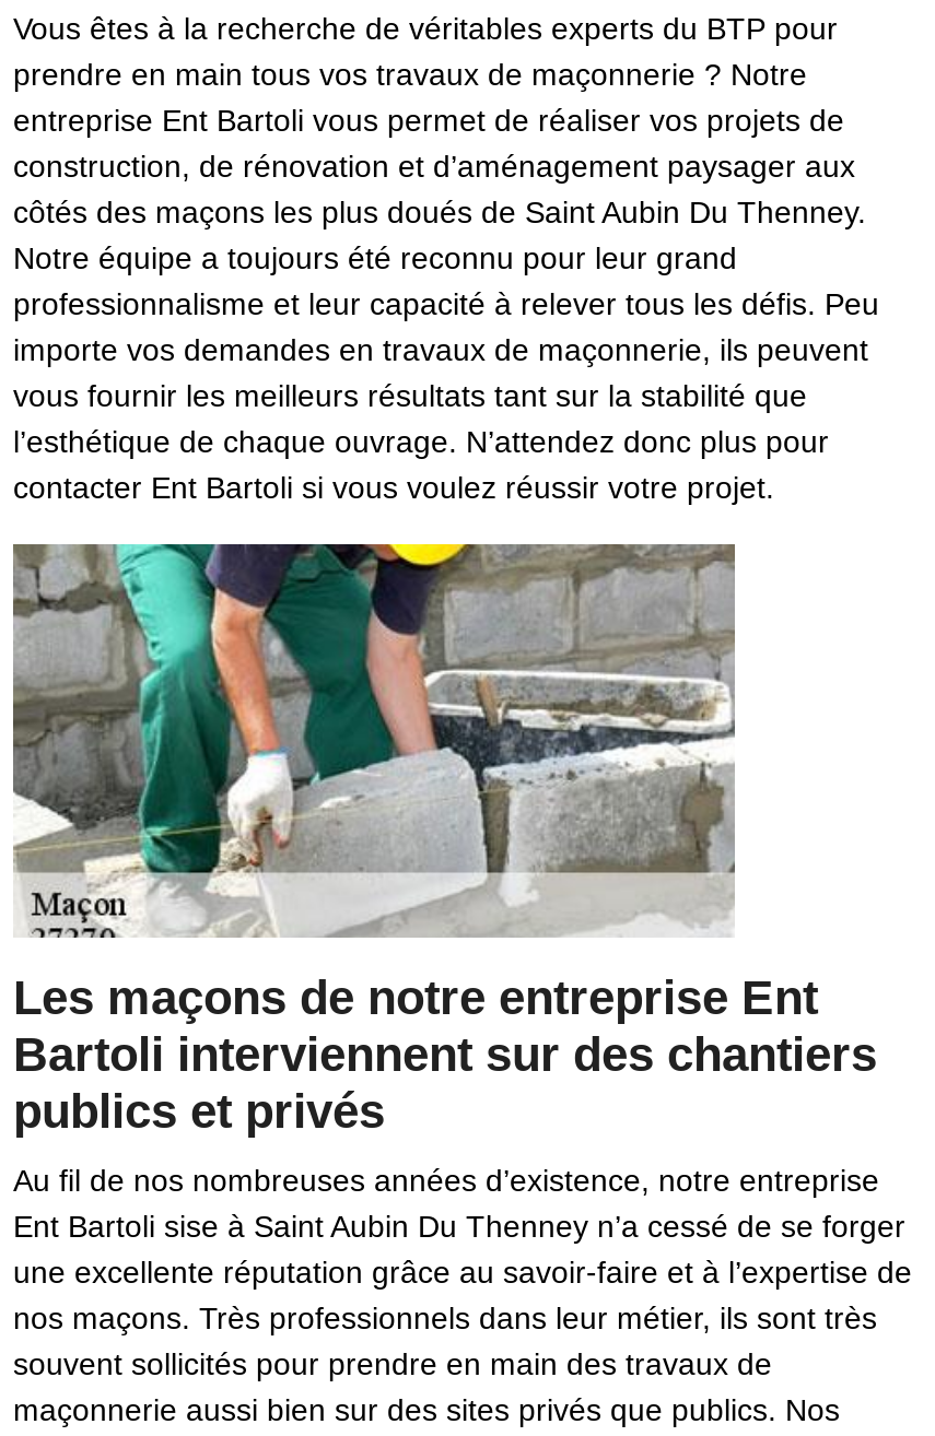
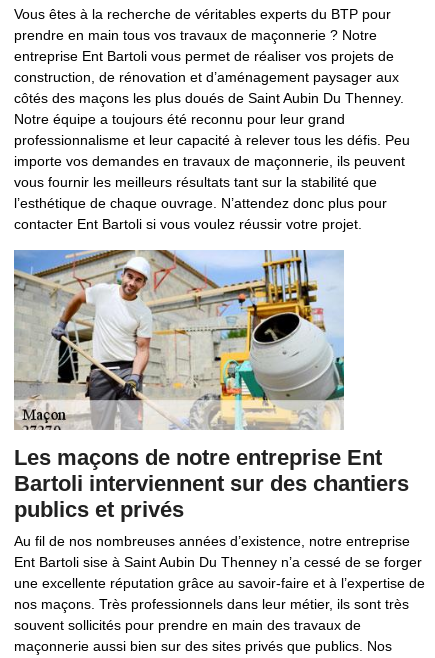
- [image]
+ [image]
